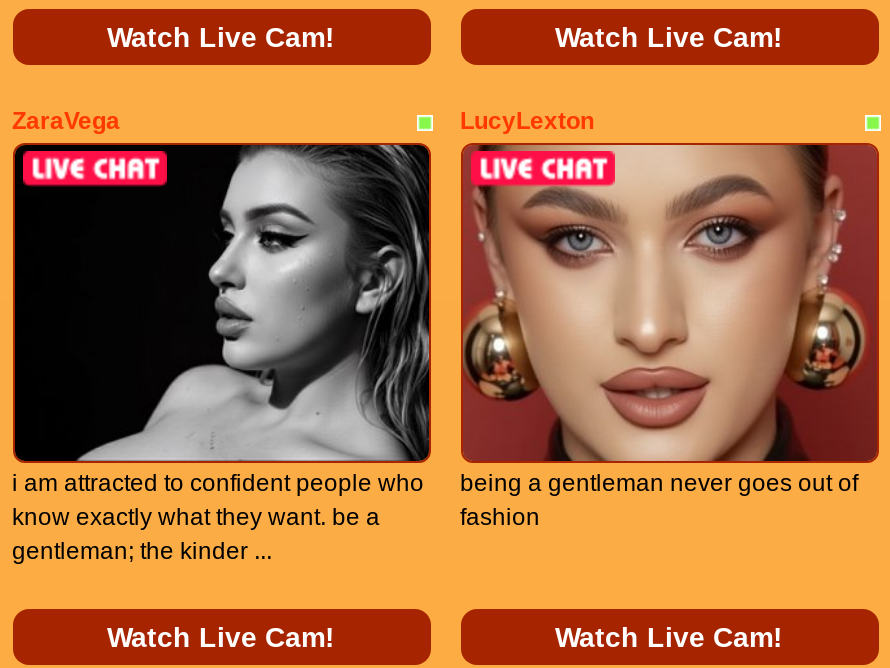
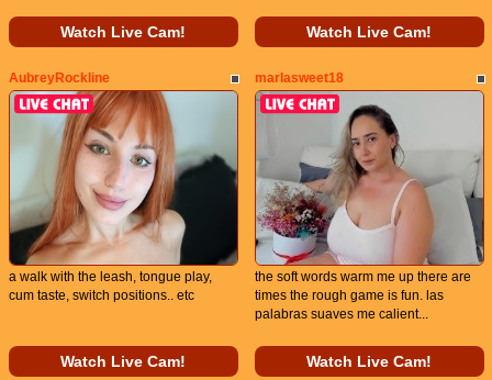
- [image]
- ZaraVega
+ [image]
+ AubreyRockline

- LucyLexton
+ marlasweet18

- [image]
- being a gentleman never goes out of
- fashion
+ [image]
+ the soft words warm me up there are
+ times the rough game is fun. las
+ palabras suaves me calient...

- i am attracted to confident people who
- know exactly what they want. be a
- gentleman; the kinder ...
+ a walk with the leash, tongue play,
+ cum taste, switch positions.. etc
